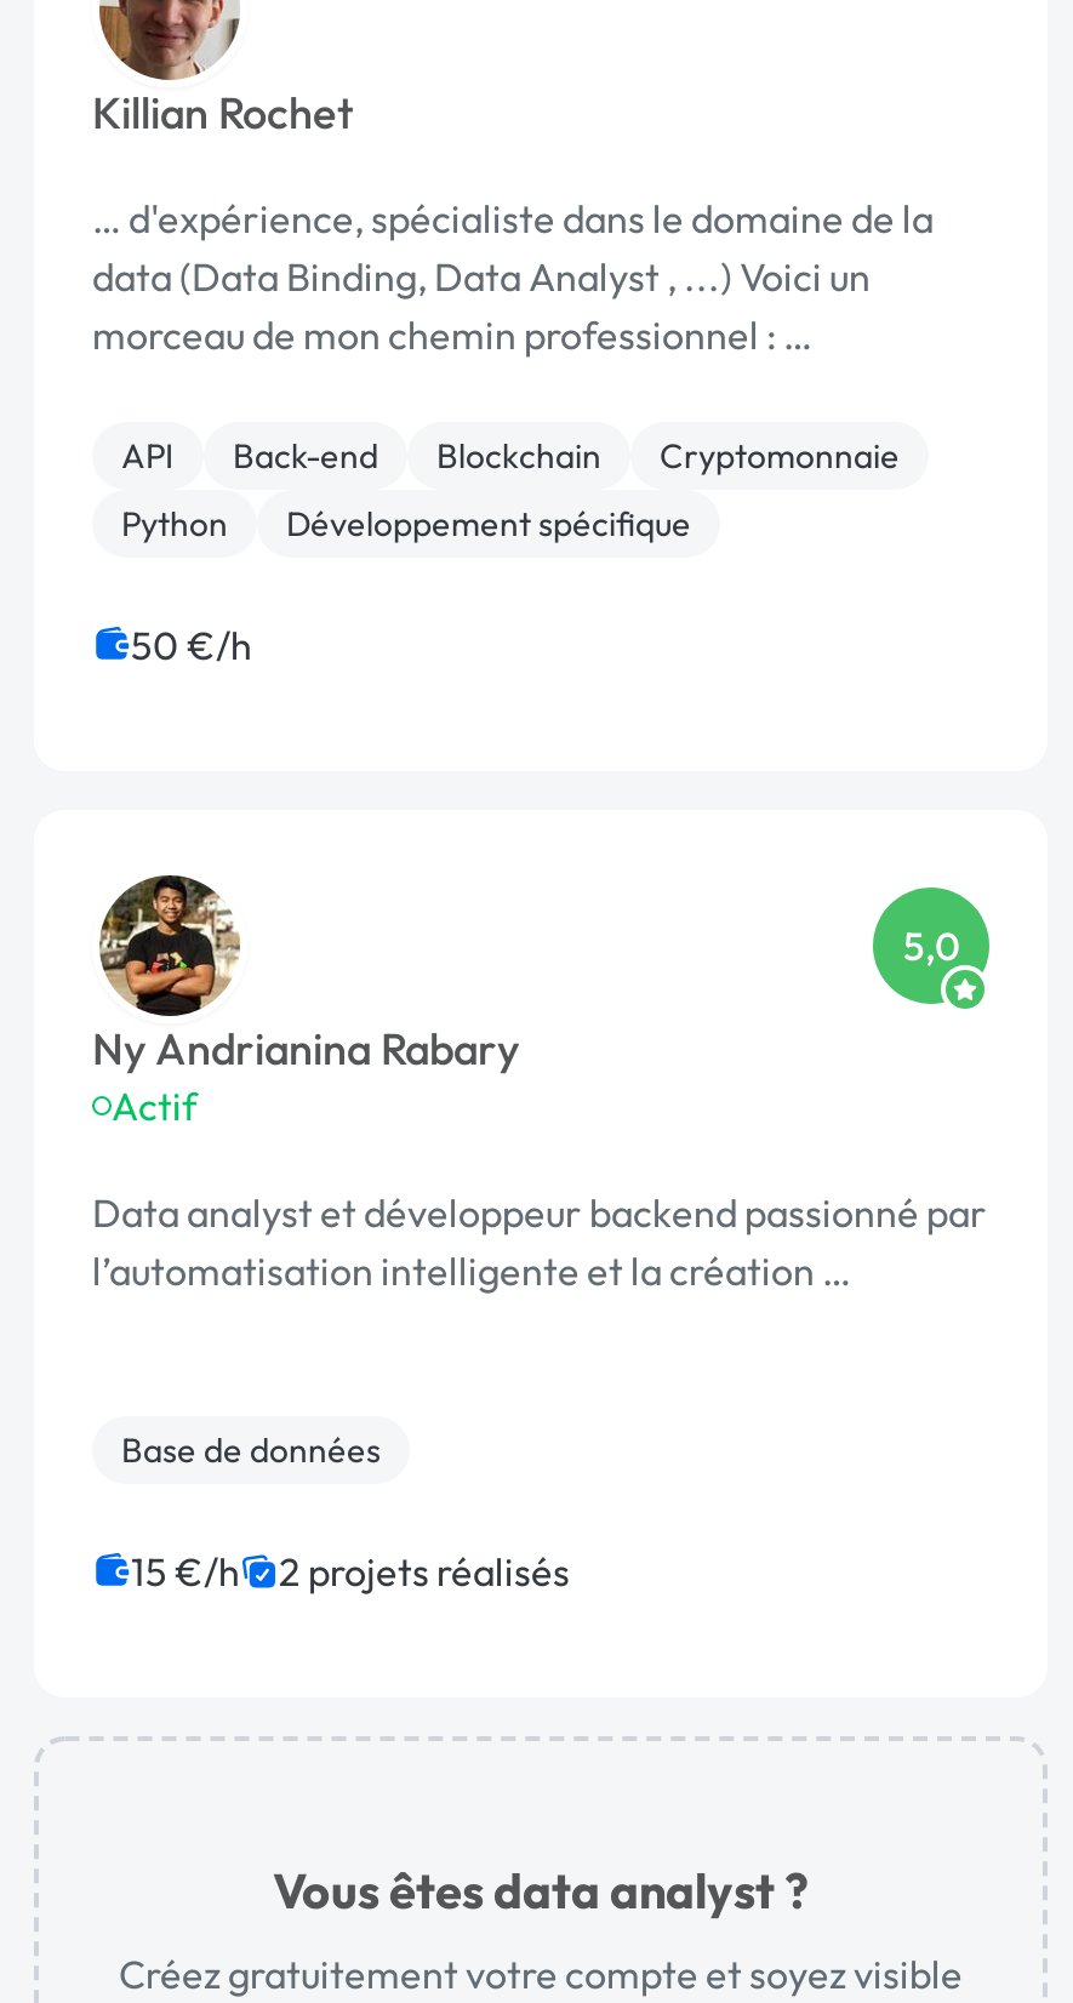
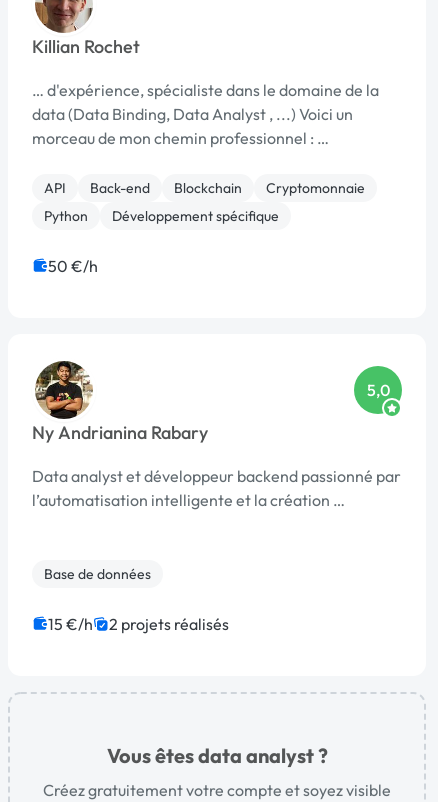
- Actif
